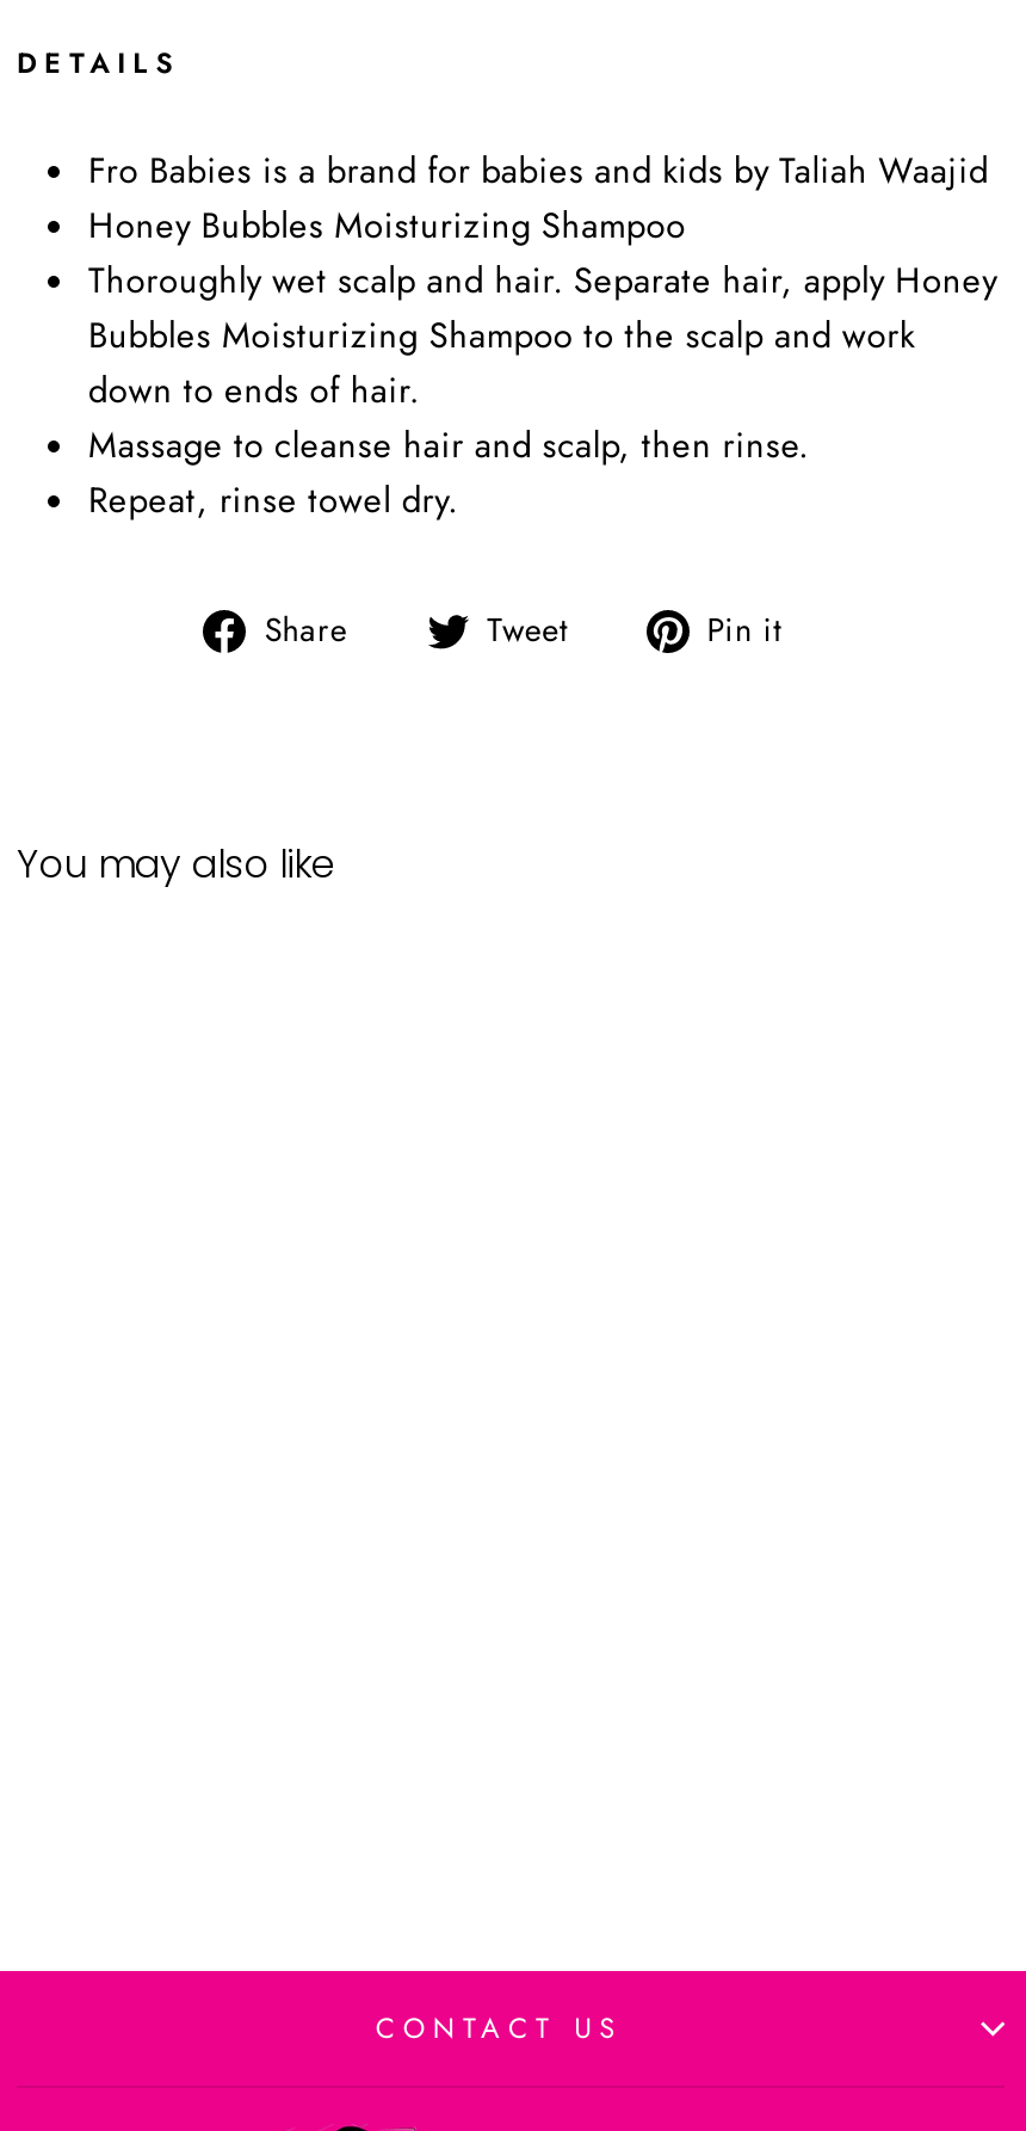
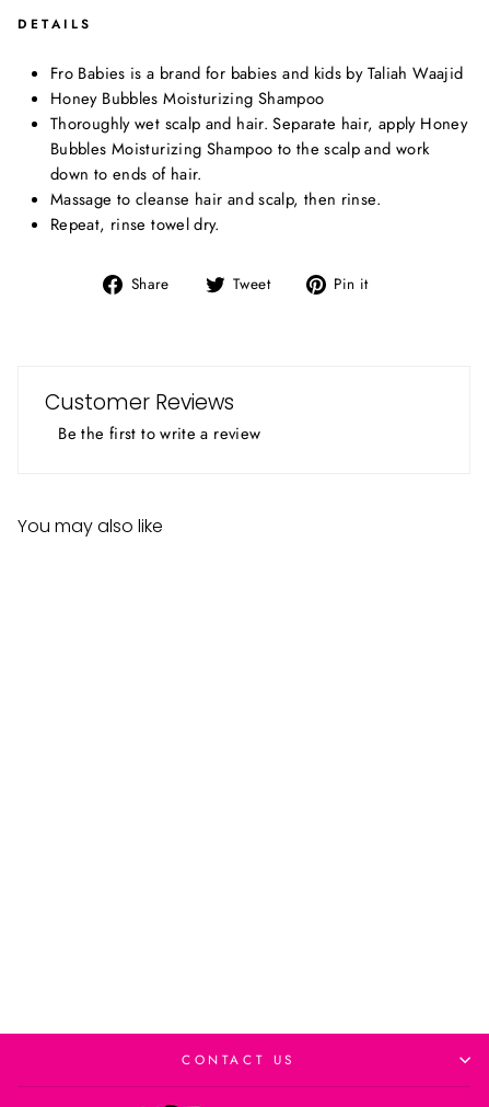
+ Customer Reviews
+ Be the first to write a review
